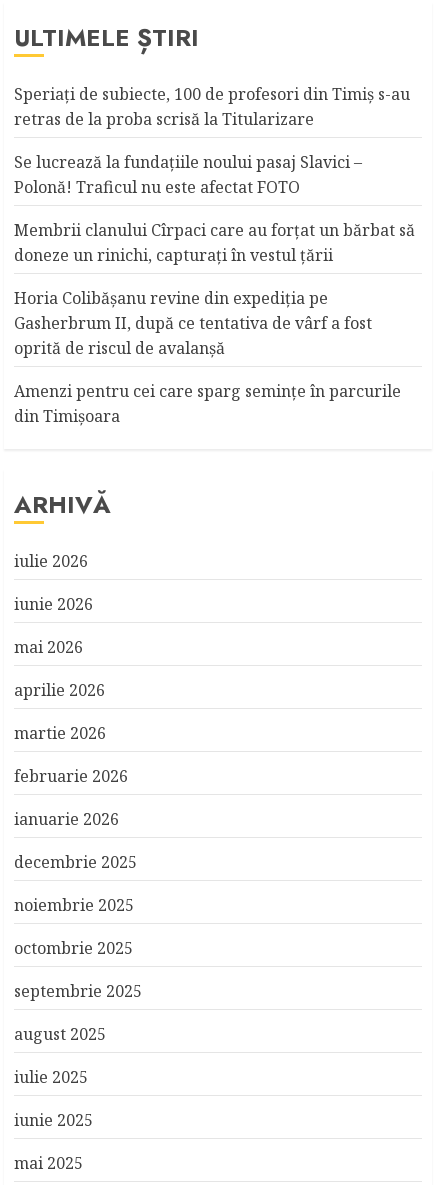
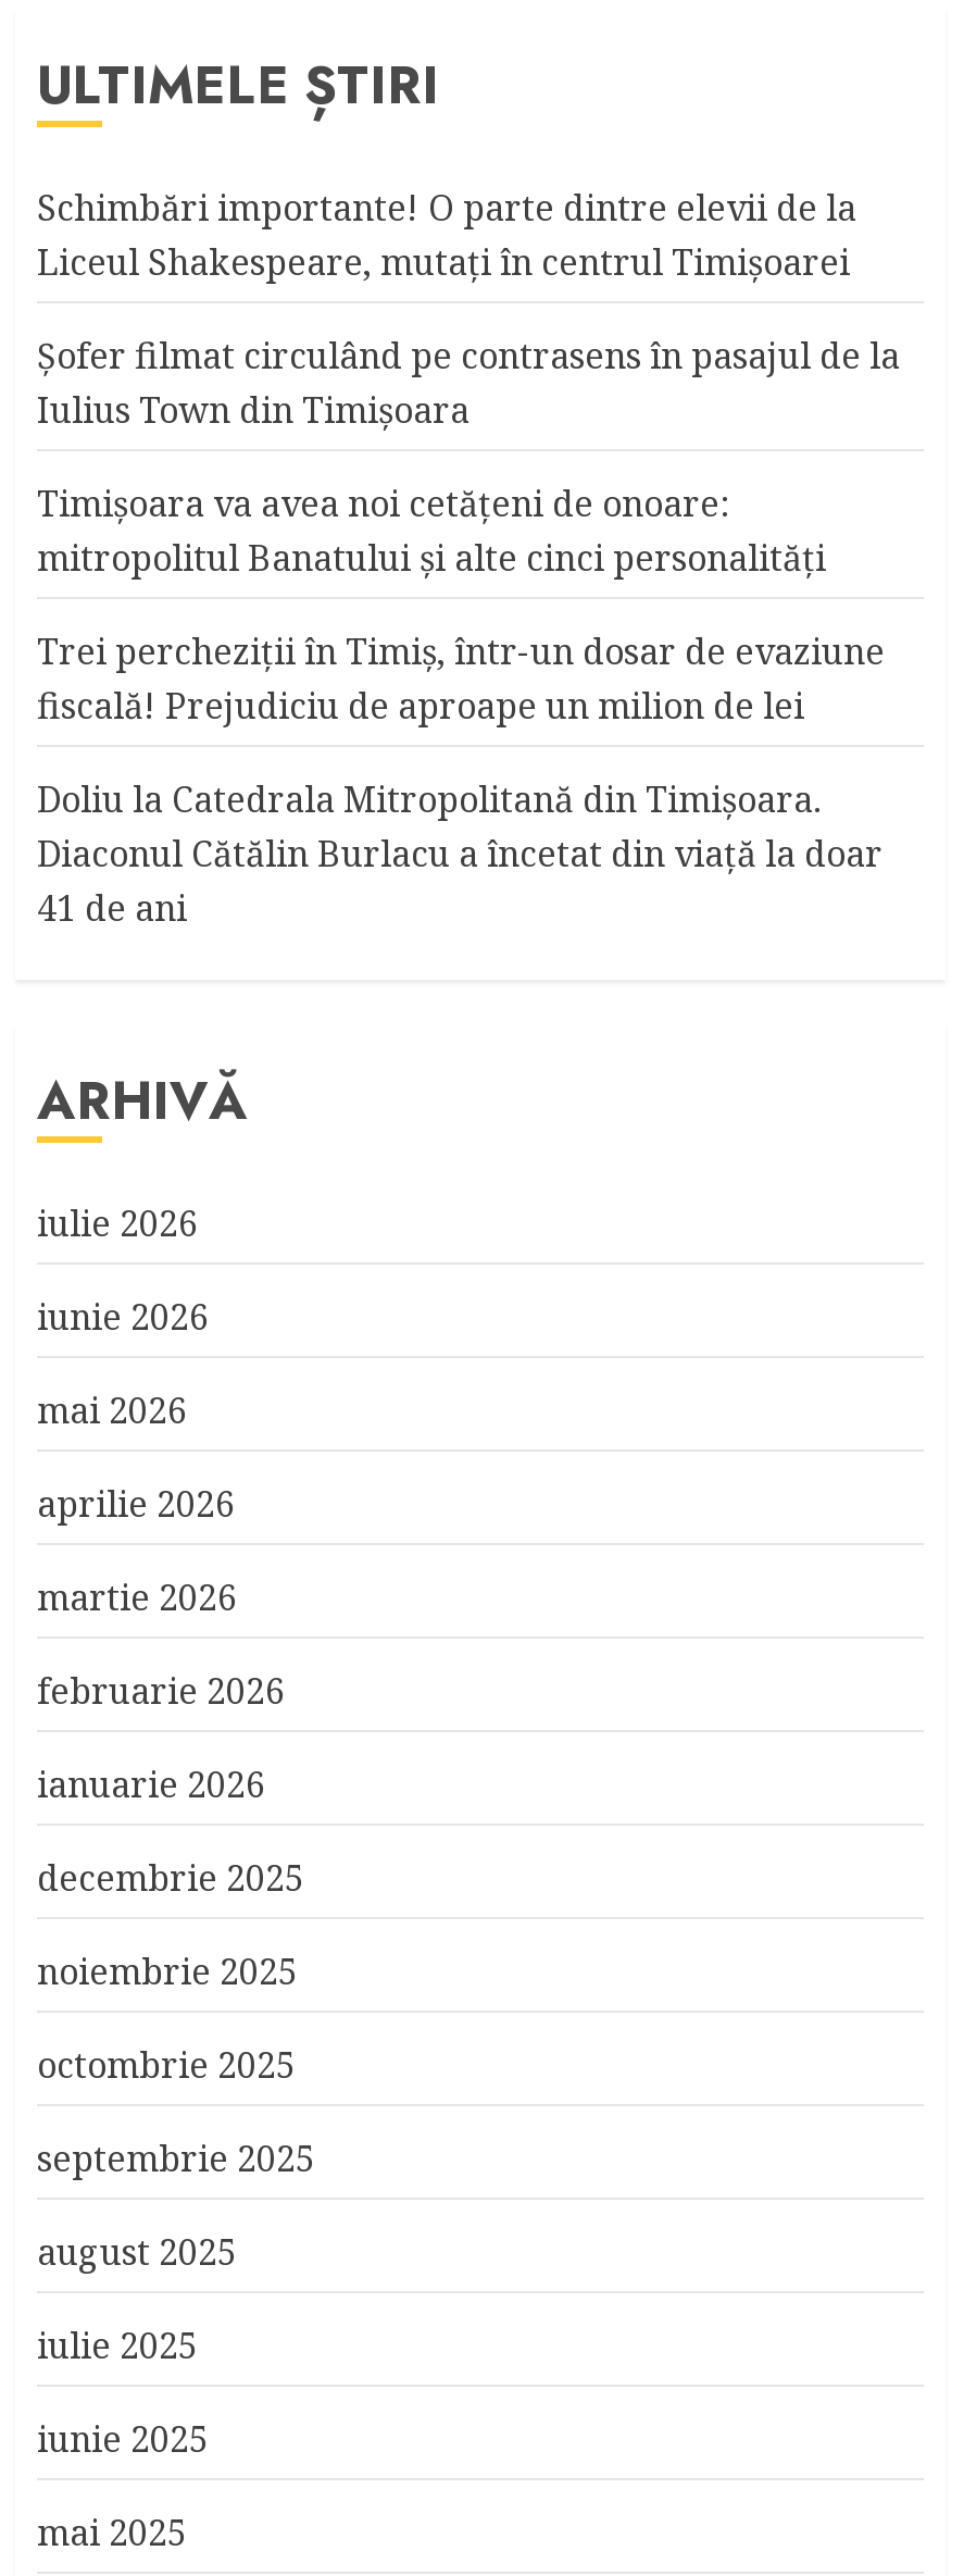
- Speriaţi de subiecte, 100 de profesori din Timiş s-au
- retras de la proba scrisă la Titularizare
+ Schimbări importante! O parte dintre elevii de la
+ Liceul Shakespeare, mutaţi în centrul Timişoarei

- Se lucrează la fundaţiile noului pasaj Slavici –
- Polonă! Traficul nu este afectat FOTO
+ Șofer filmat circulând pe contrasens în pasajul de la
+ Iulius Town din Timișoara

- Membrii clanului Cîrpaci care au forţat un bărbat să
- doneze un rinichi, capturaţi în vestul ţării
+ Timişoara va avea noi cetăţeni de onoare:
+ mitropolitul Banatului şi alte cinci personalităţi

- Horia Colibășanu revine din expediția pe
- Gasherbrum II, după ce tentativa de vârf a fost
- oprită de riscul de avalanșă
+ Trei percheziţii în Timiş, într-un dosar de evaziune
+ fiscală! Prejudiciu de aproape un milion de lei

- Amenzi pentru cei care sparg seminţe în parcurile
- din Timişoara
+ Doliu la Catedrala Mitropolitană din Timișoara.
+ Diaconul Cătălin Burlacu a încetat din viață la doar
+ 41 de ani
